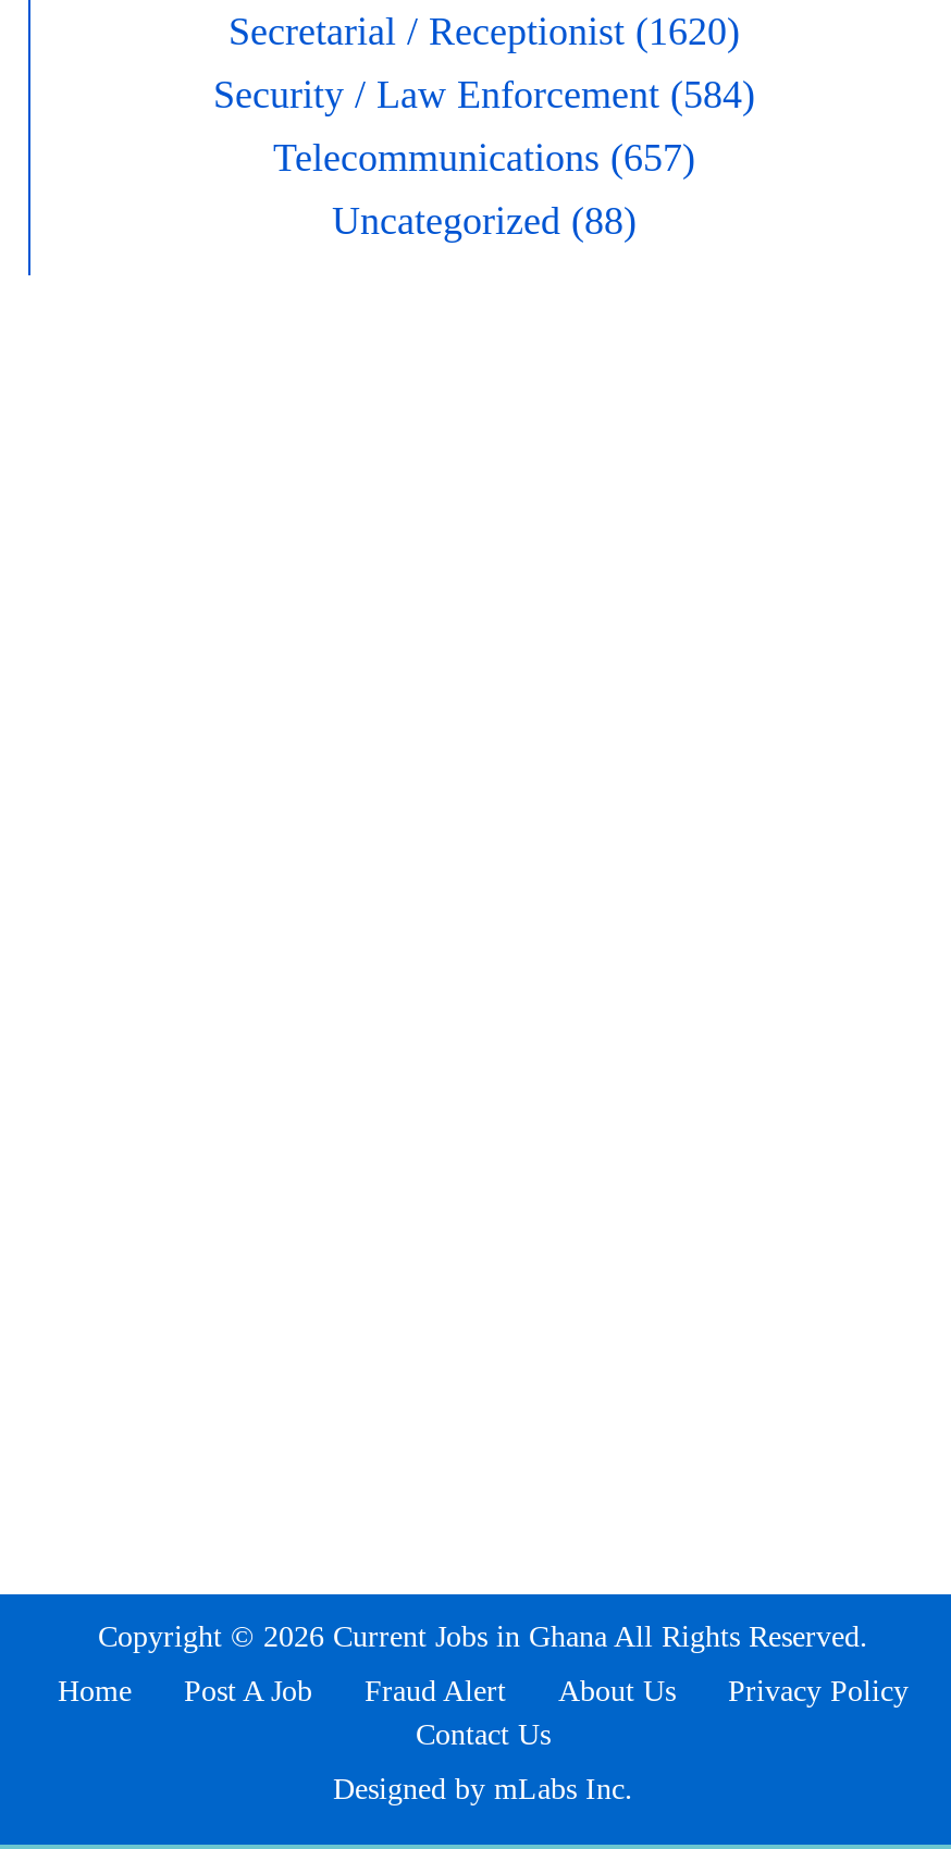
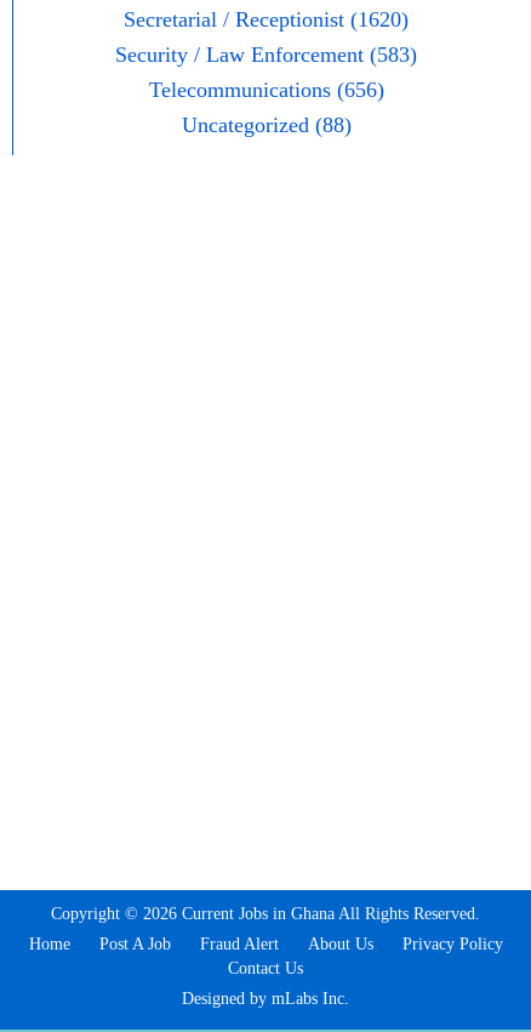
- Security / Law Enforcement (584)
+ Security / Law Enforcement (583)

- Telecommunications (657)
+ Telecommunications (656)
